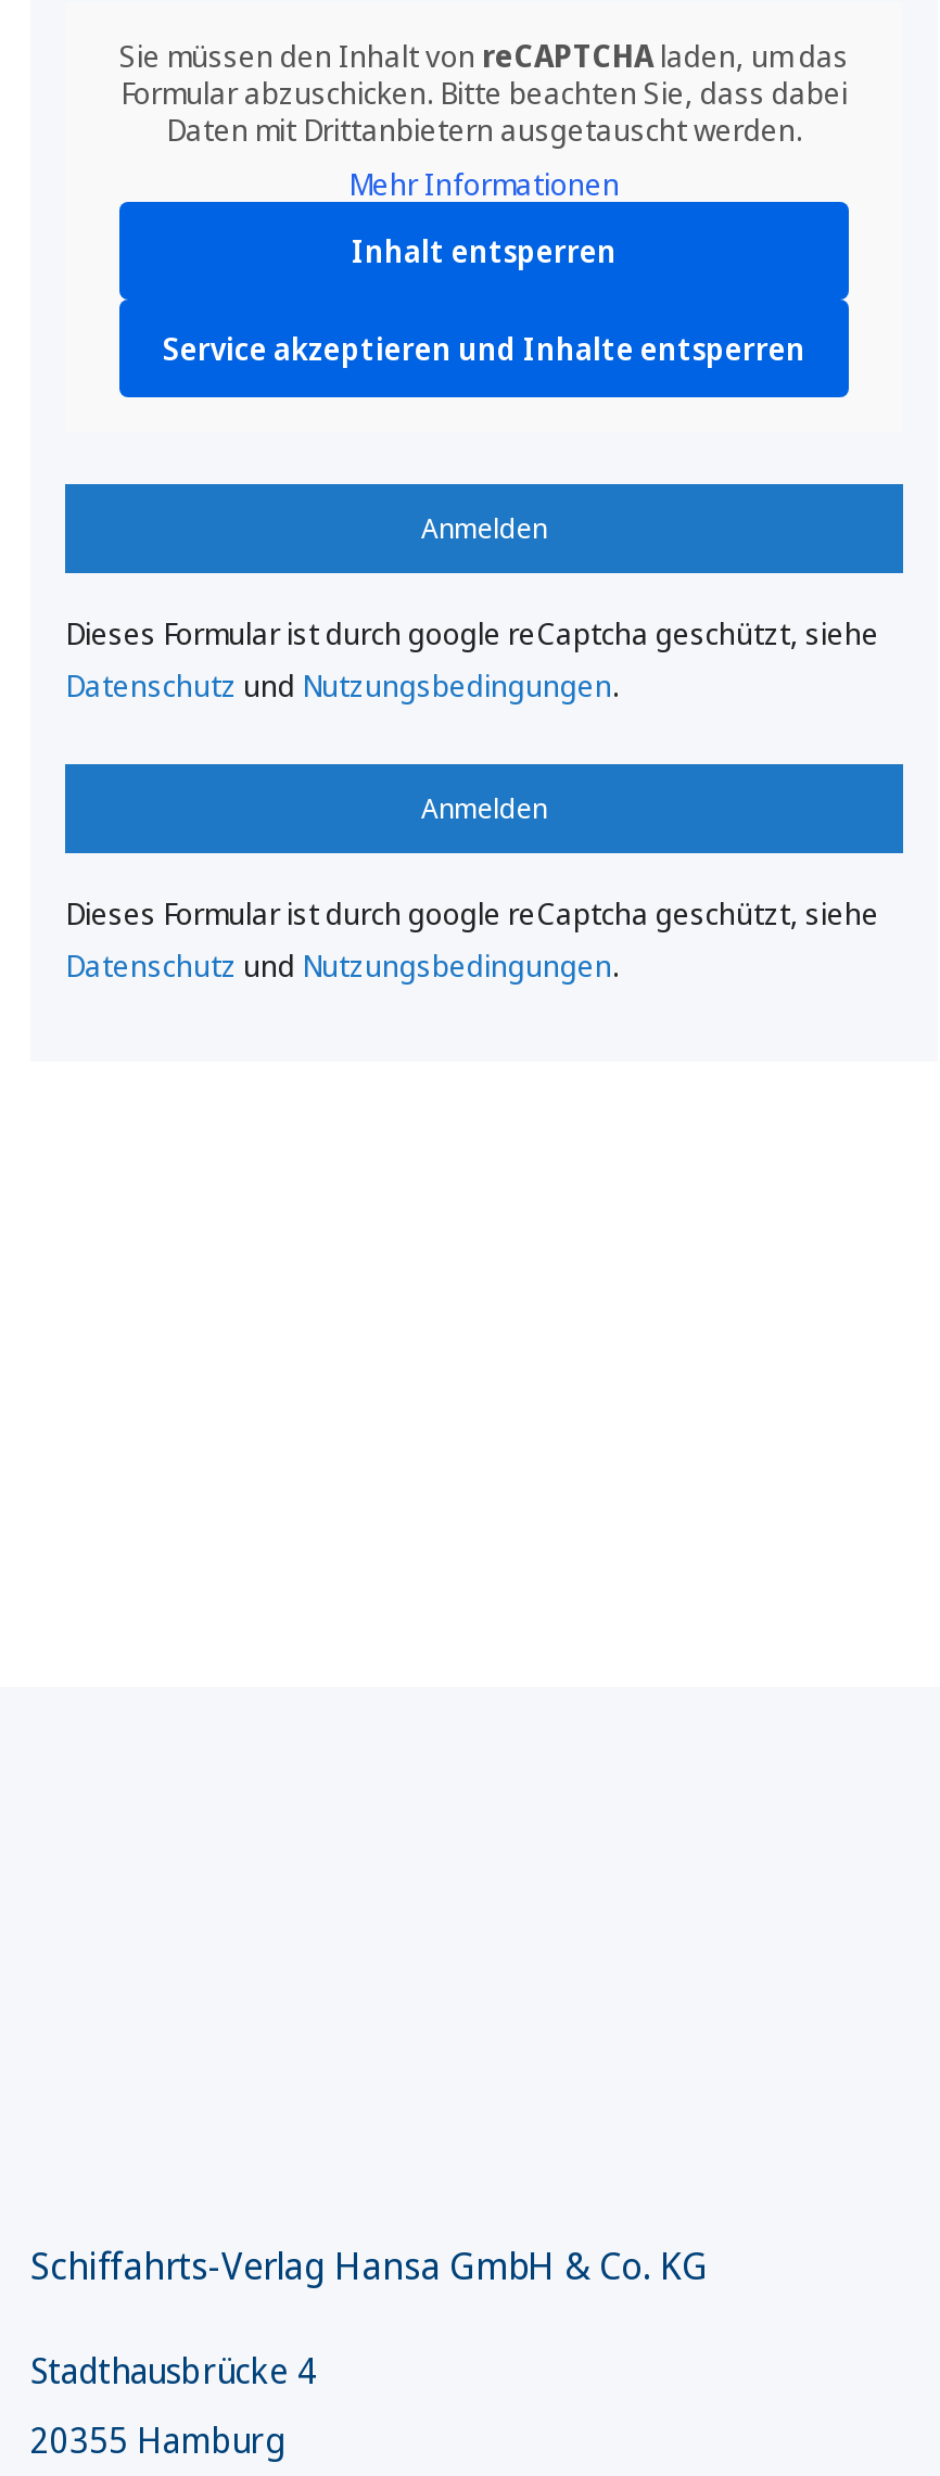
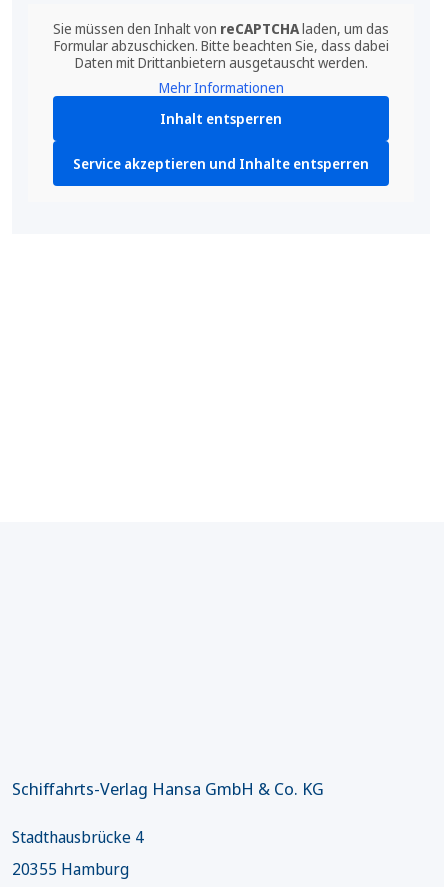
- Anmelden
- Dieses Formular ist durch google reCaptcha geschützt, siehe
- Datenschutz und Nutzungsbedingungen.
- Anmelden
- Dieses Formular ist durch google reCaptcha geschützt, siehe
- Datenschutz und Nutzungsbedingungen.
